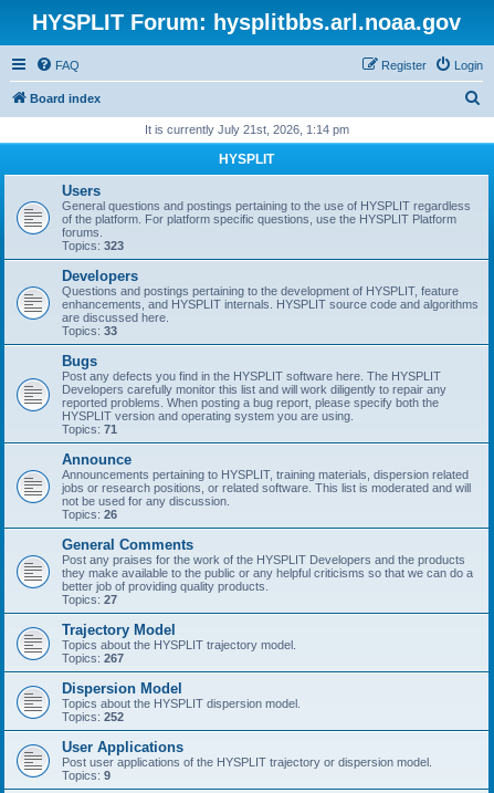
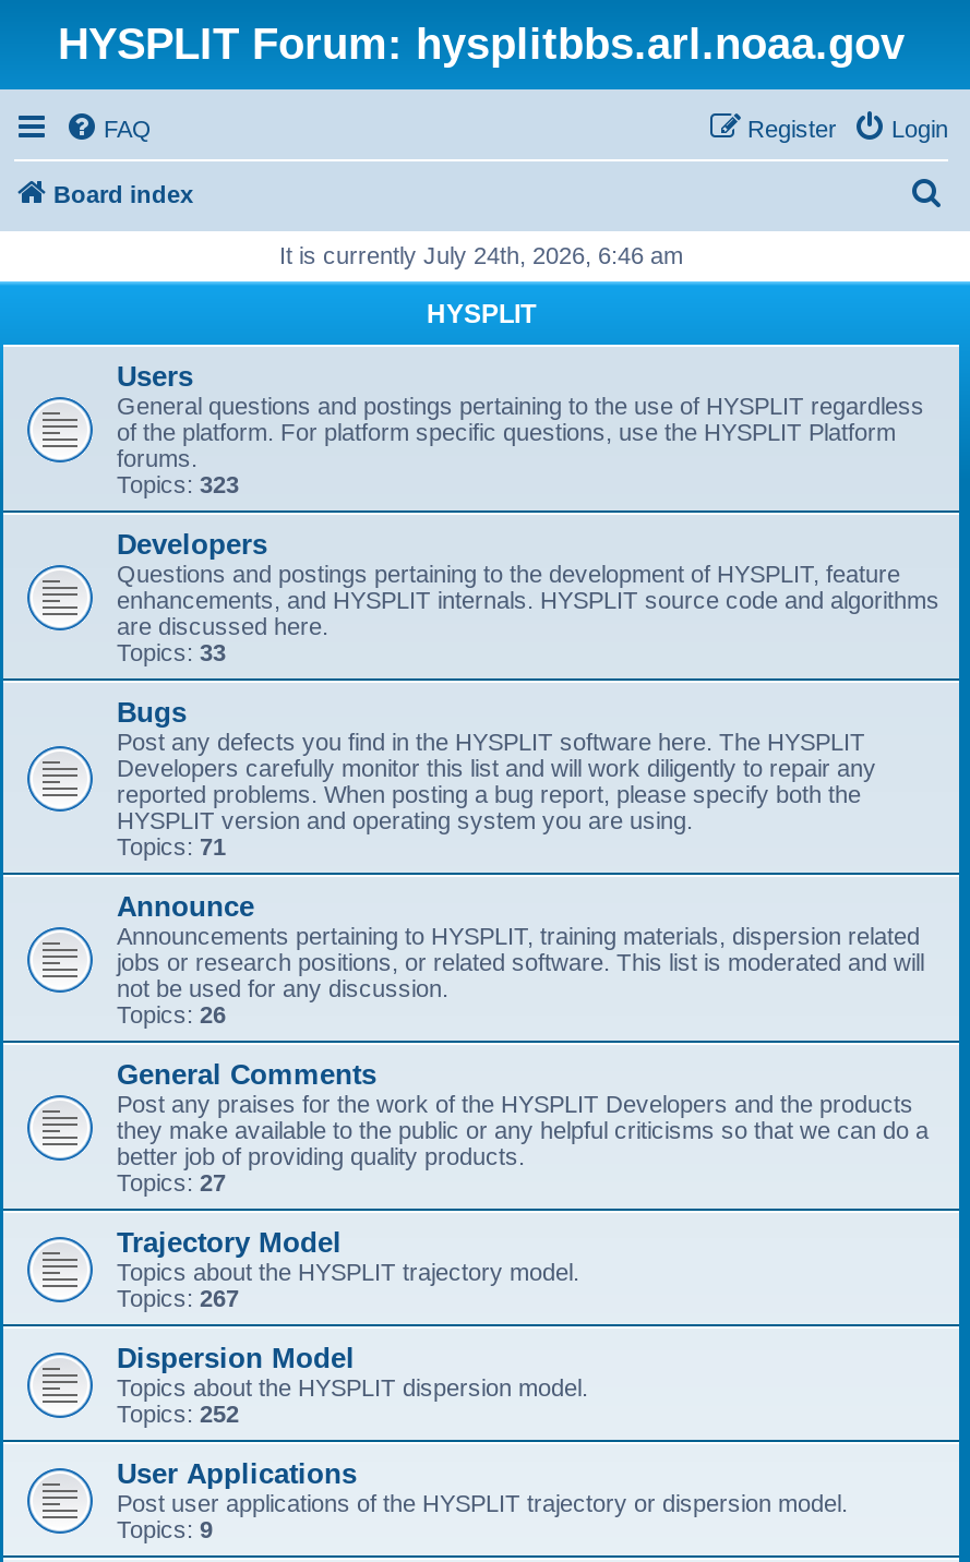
- It is currently July 21st, 2026, 1:14 pm
+ It is currently July 24th, 2026, 6:46 am
